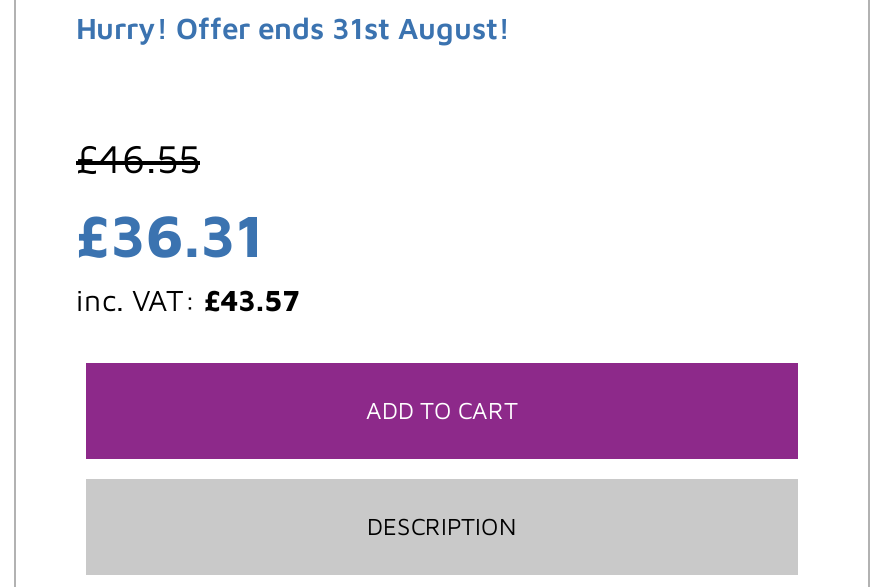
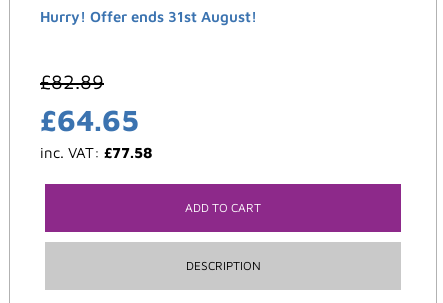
- £46.55
+ £82.89

- £36.31
+ £64.65

- inc. VAT: £43.57
+ inc. VAT: £77.58
